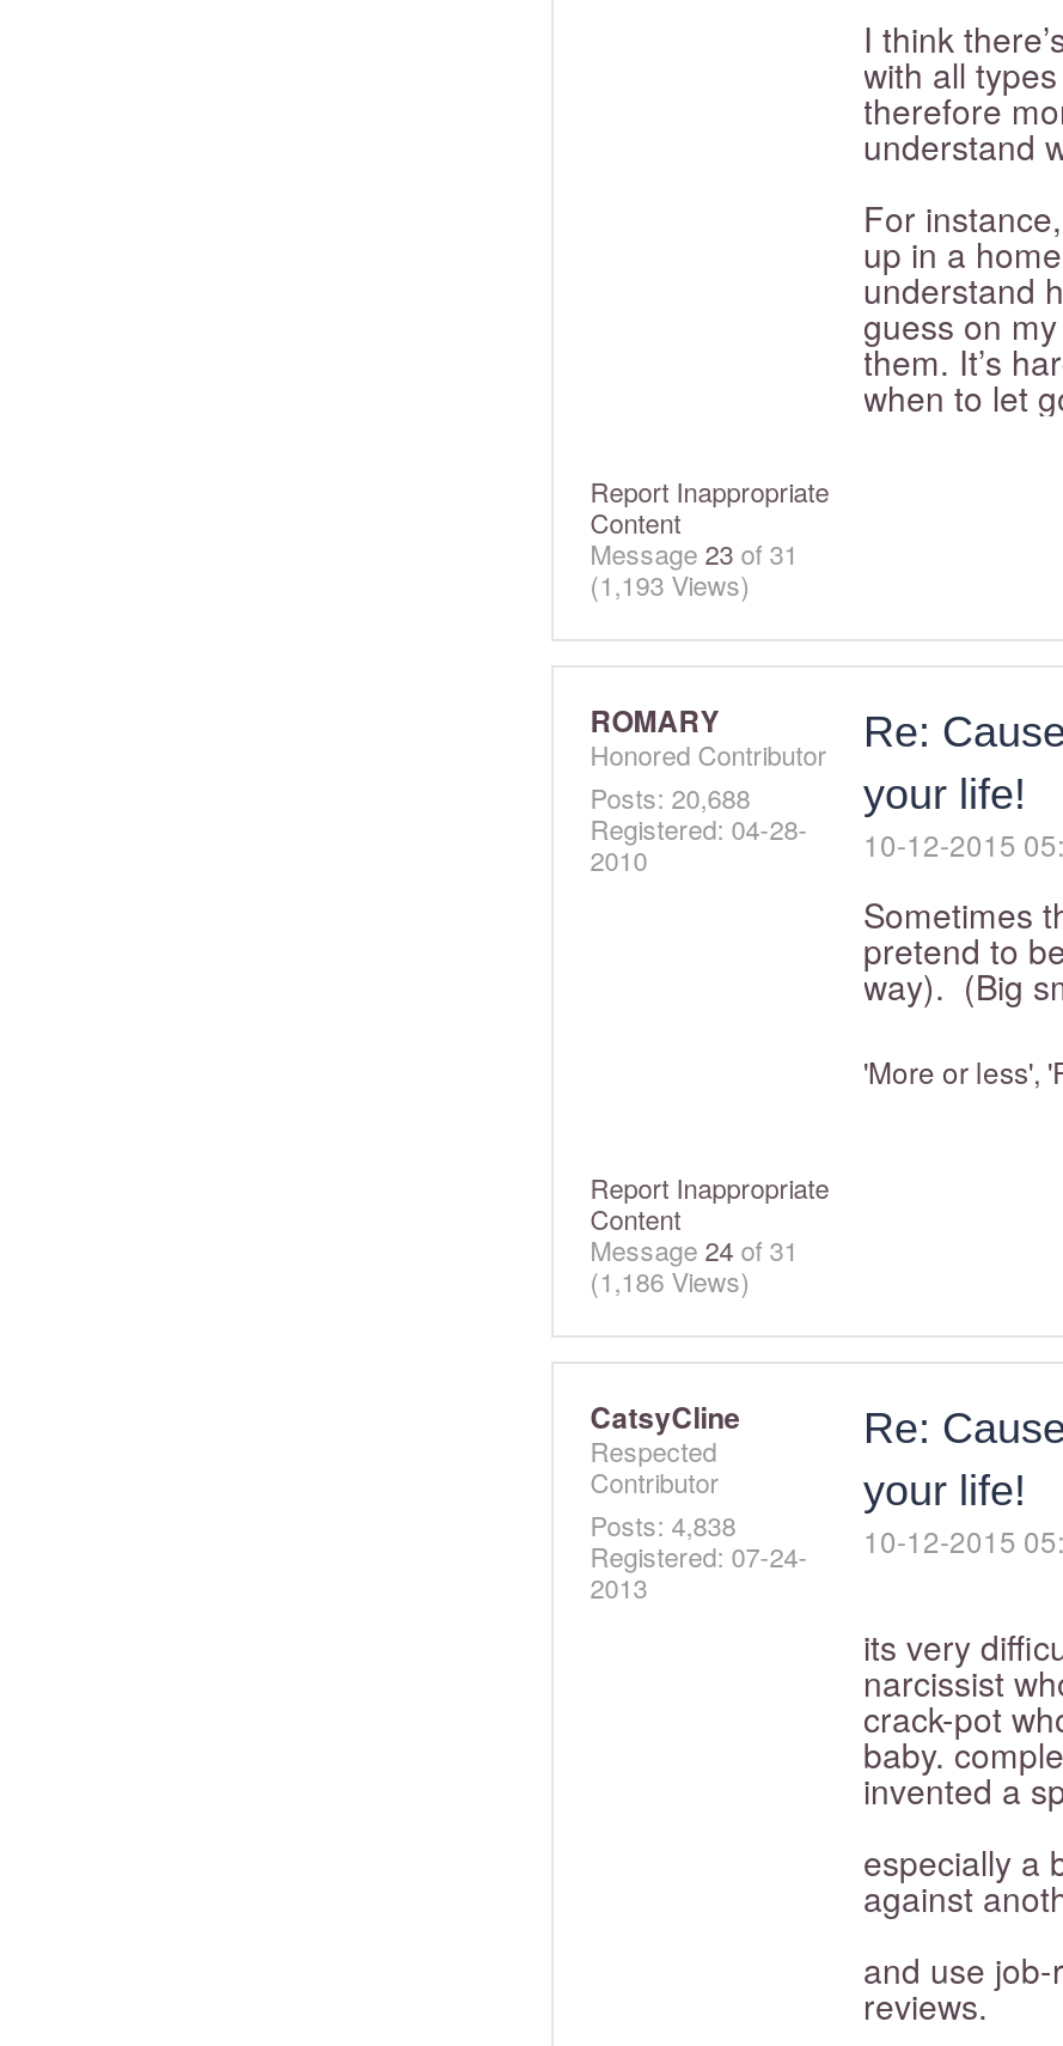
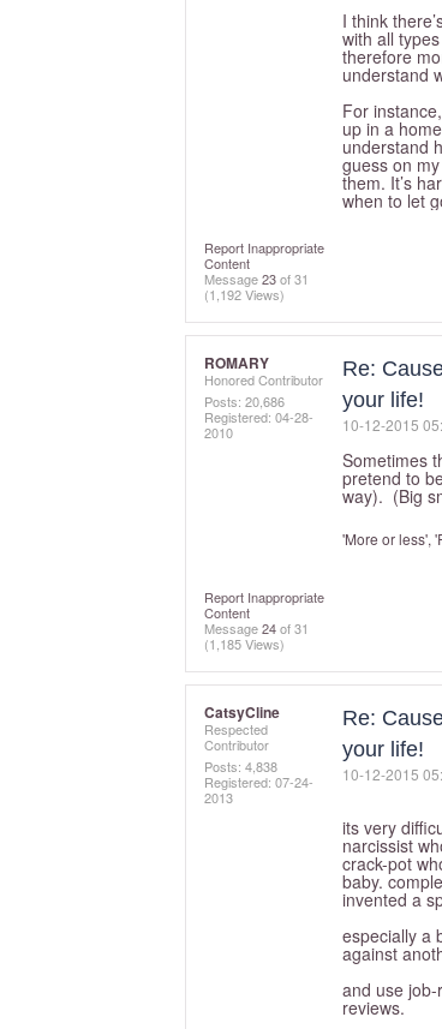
- (1,193 Views)
+ (1,192 Views)

- Posts: 20,688
+ Posts: 20,686

- (1,186 Views)
+ (1,185 Views)
